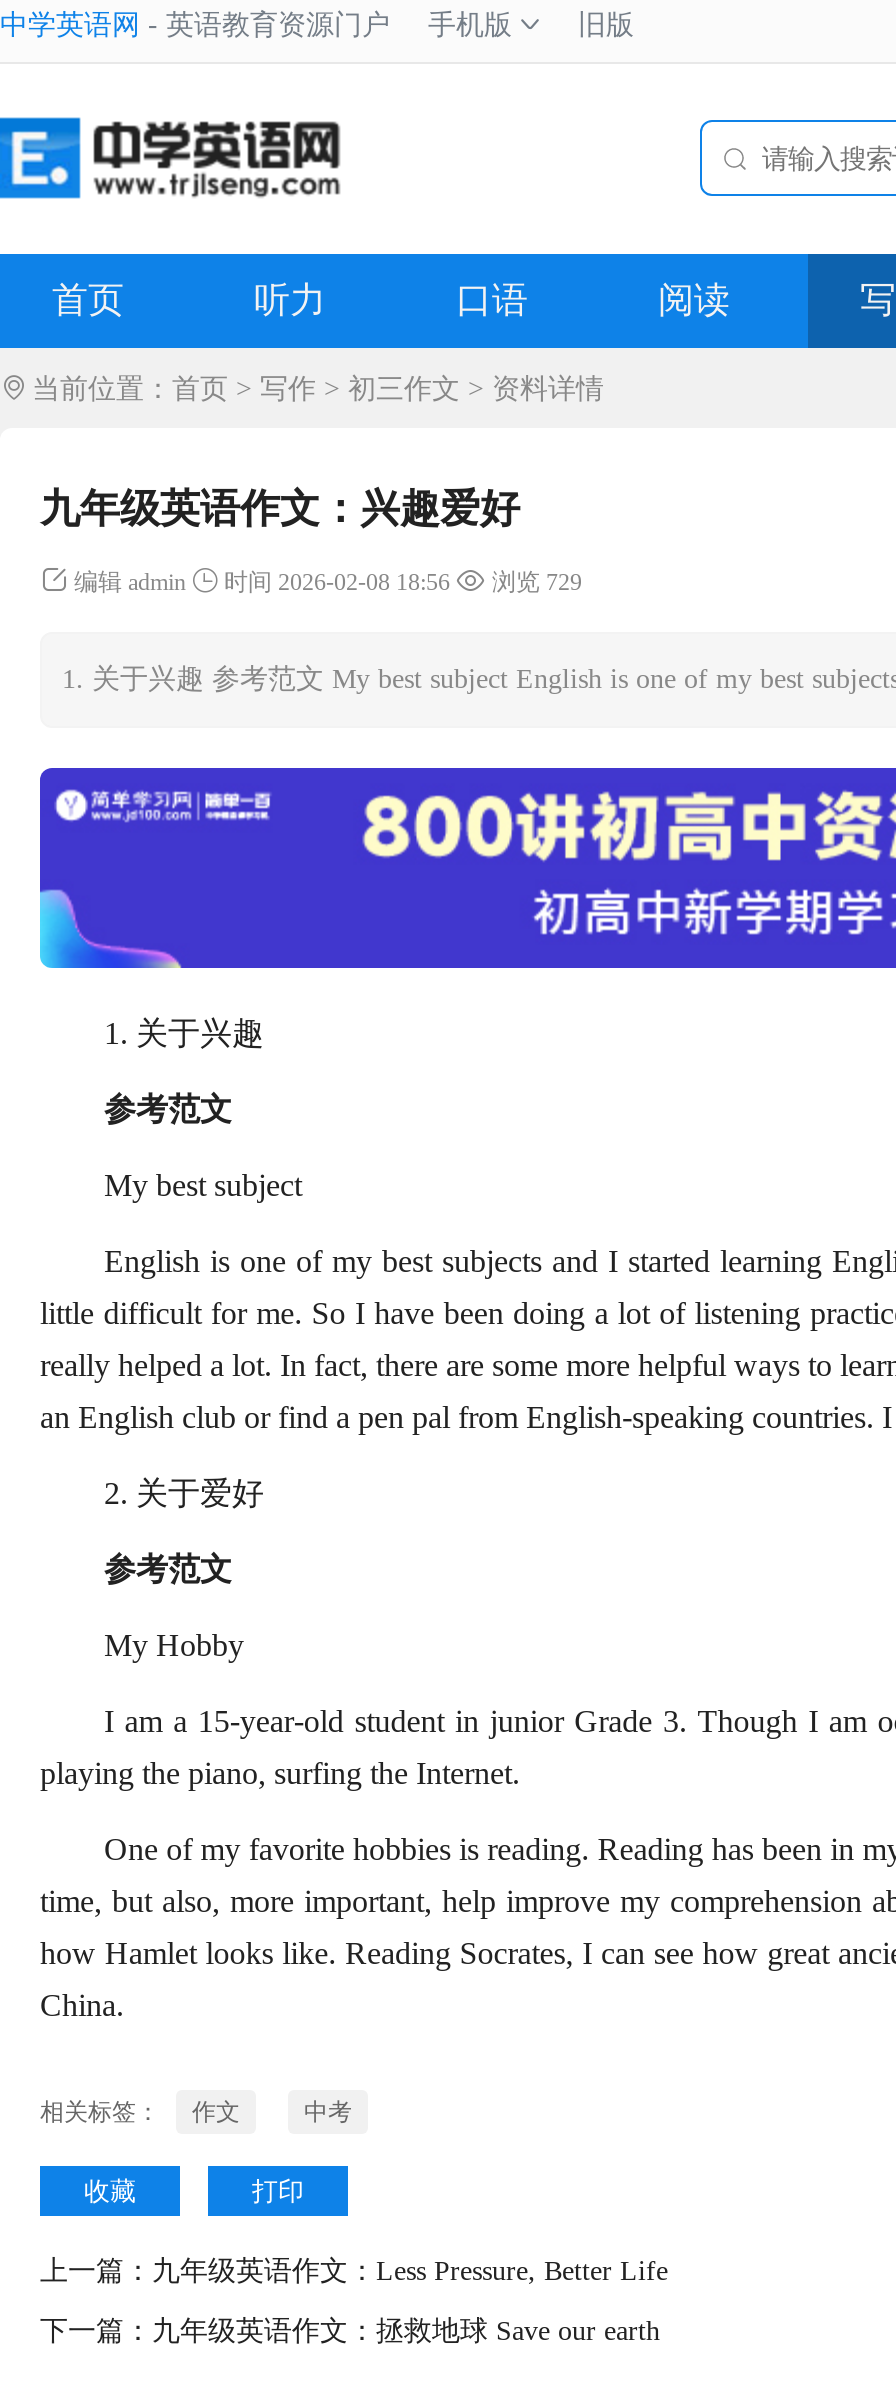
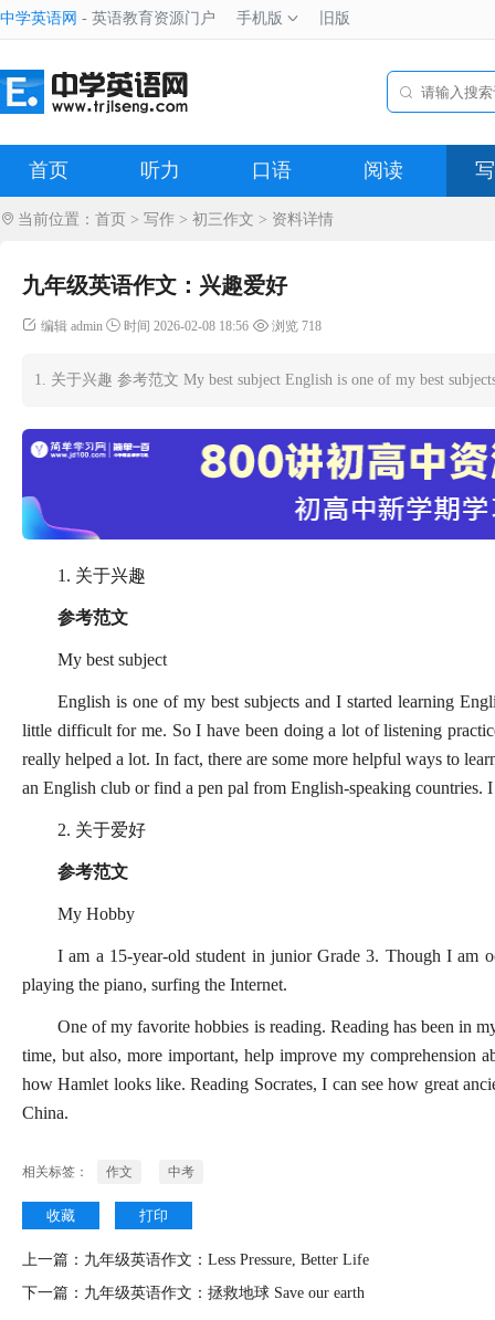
- 编辑 admin 时间 2026-02-08 18:56 浏览 729
+ 编辑 admin 时间 2026-02-08 18:56 浏览 718
